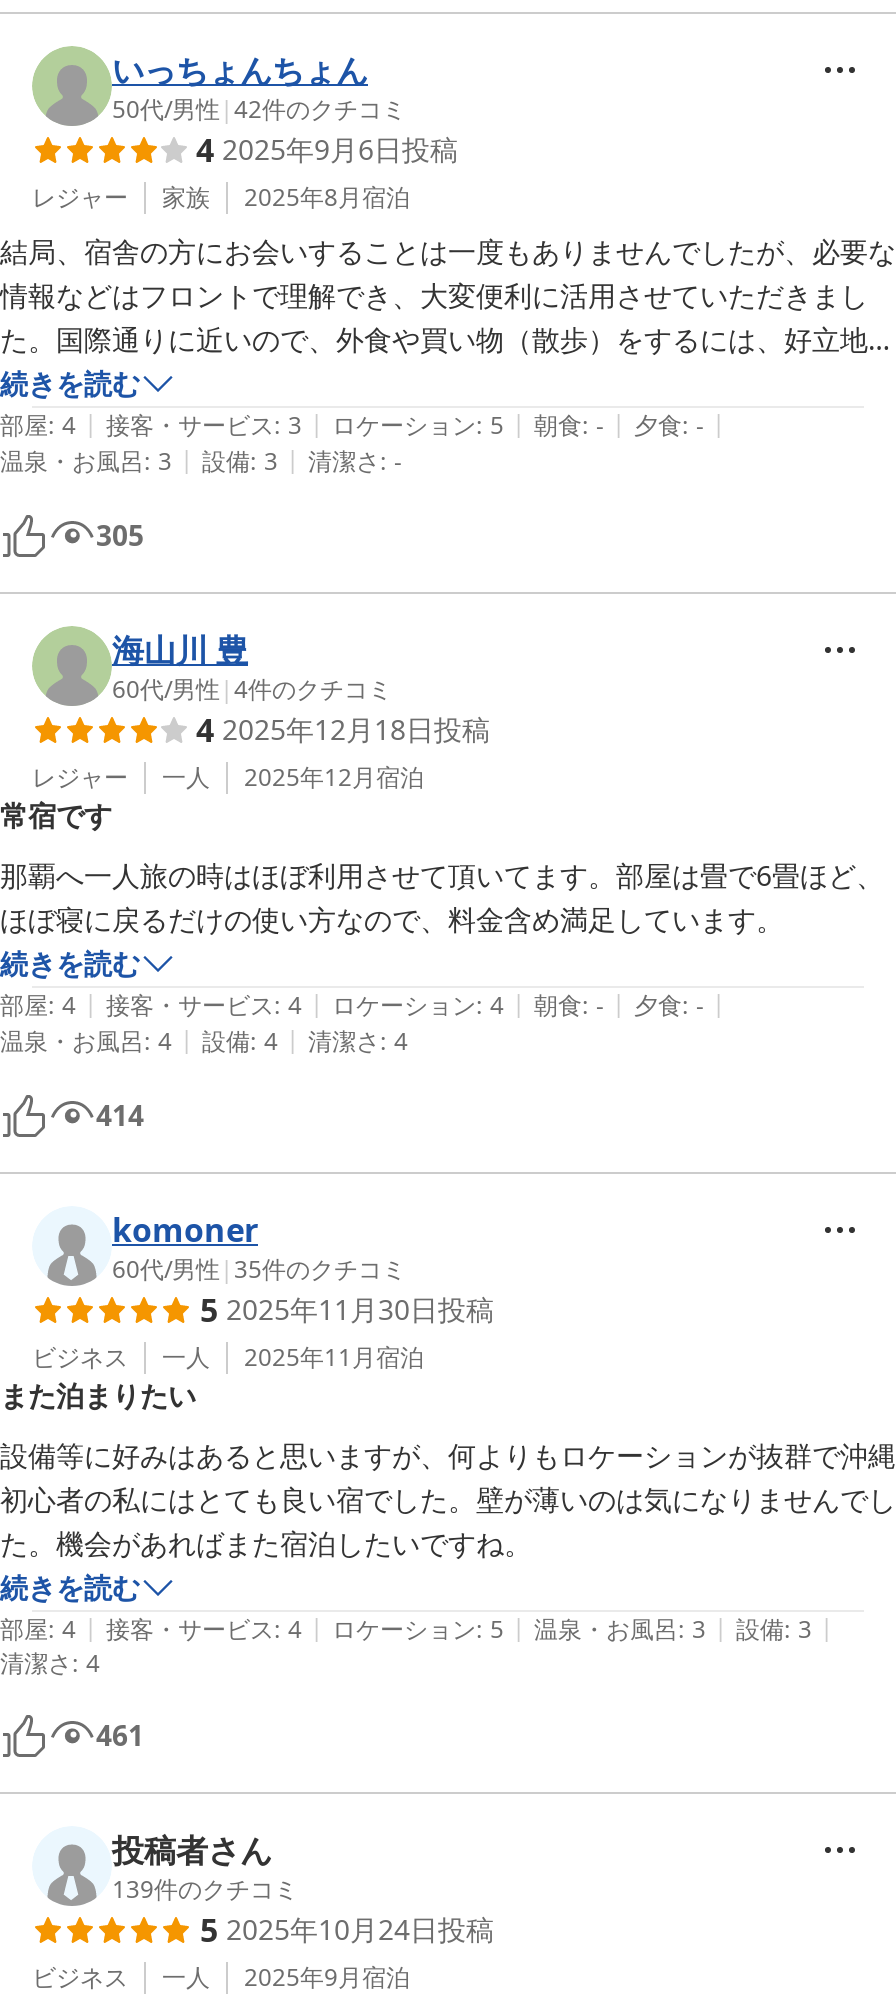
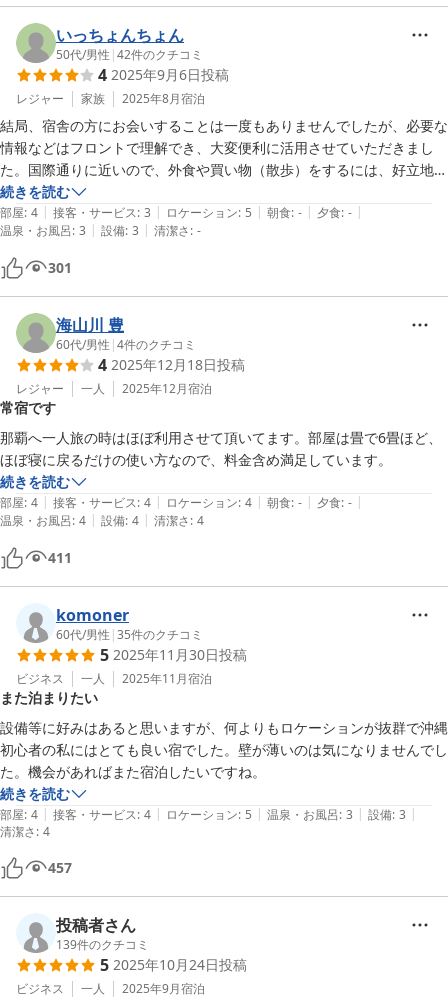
- 305
+ 301

- 414
+ 411

- 461
+ 457
